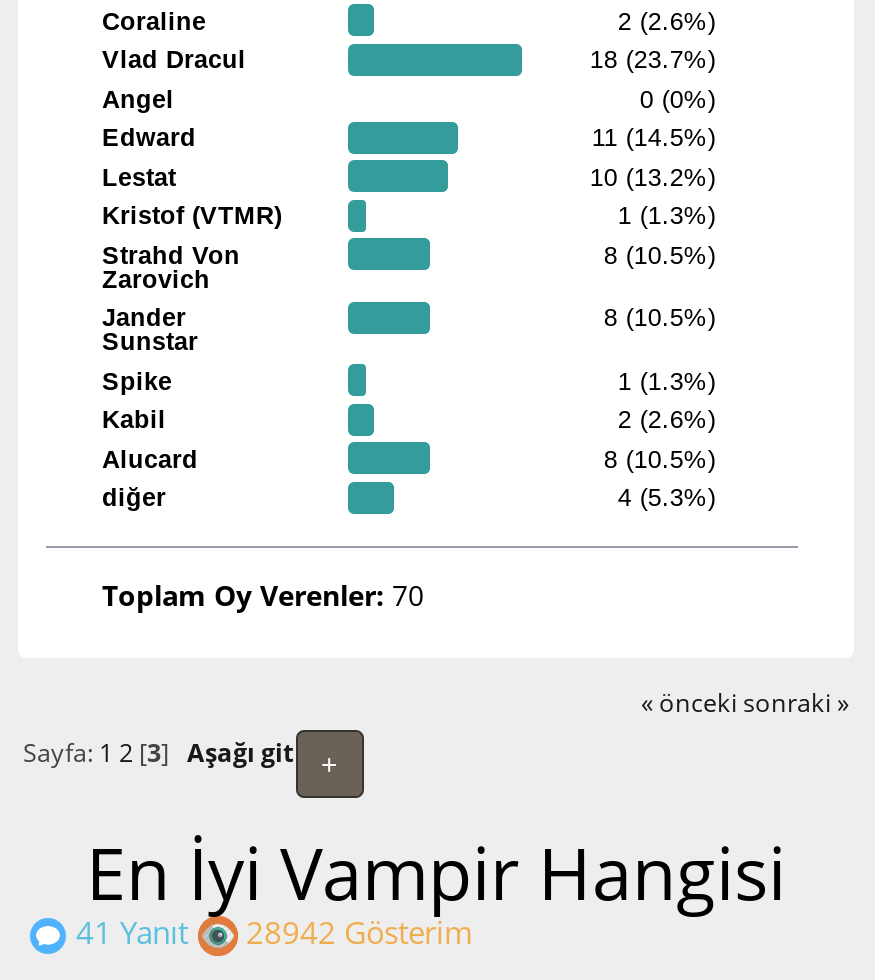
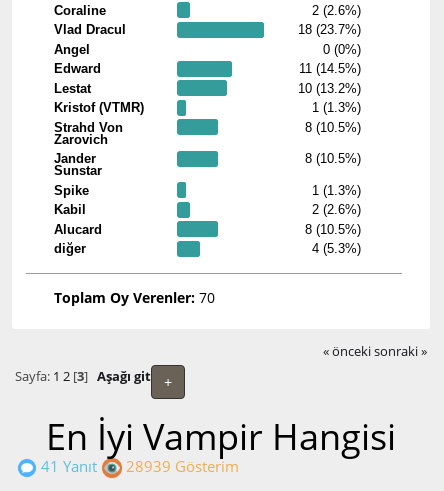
- 41 Yanıt 28942 Gösterim
+ 41 Yanıt 28939 Gösterim
